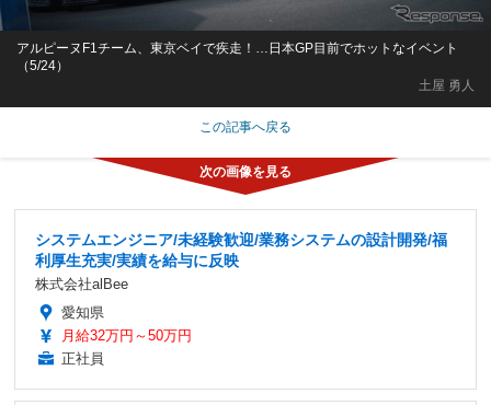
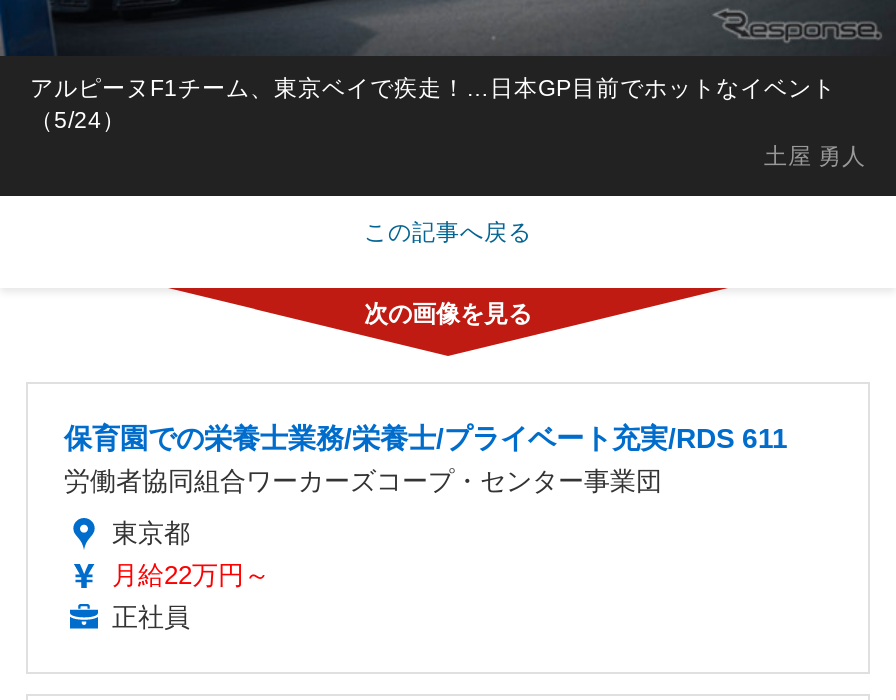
- システムエンジニア/未経験歓迎/業務システムの設計開発/福
- 利厚生充実/実績を給与に反映
- 株式会社alBee
+ 保育園での栄養士業務/栄養士/プライベート充実/RDS 611
+ 労働者協同組合ワーカーズコープ・センター事業団

- 愛知県
- 月給32万円～50万円
+ 東京都
+ 月給22万円～
